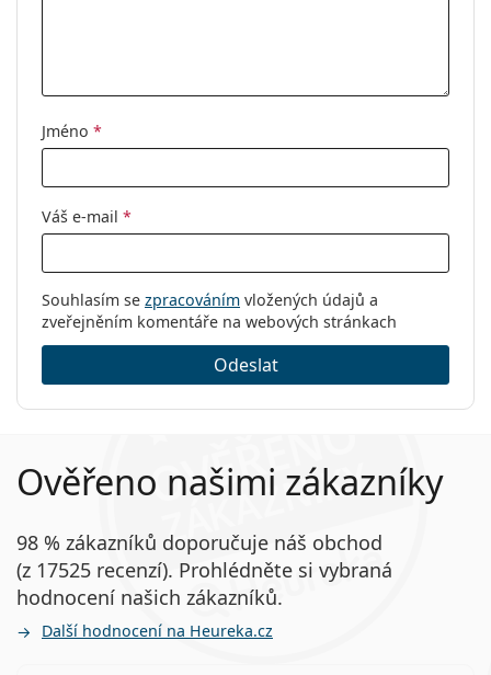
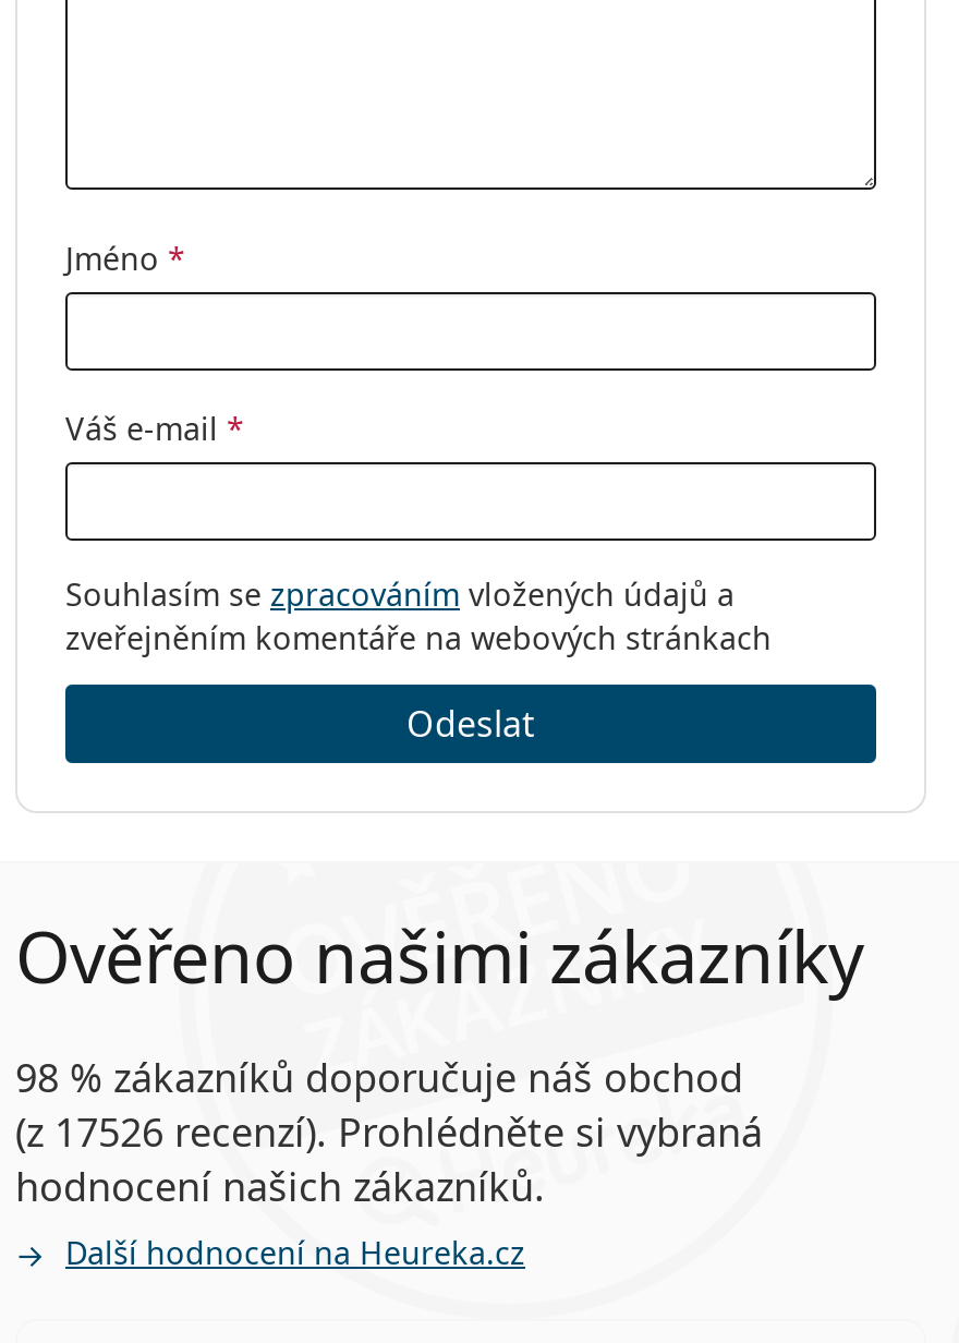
- (z 17525 recenzí). Prohlédněte si vybraná
+ (z 17526 recenzí). Prohlédněte si vybraná
